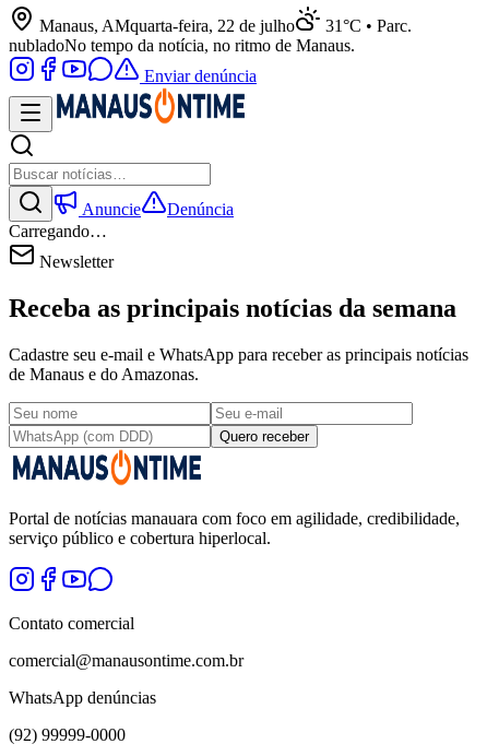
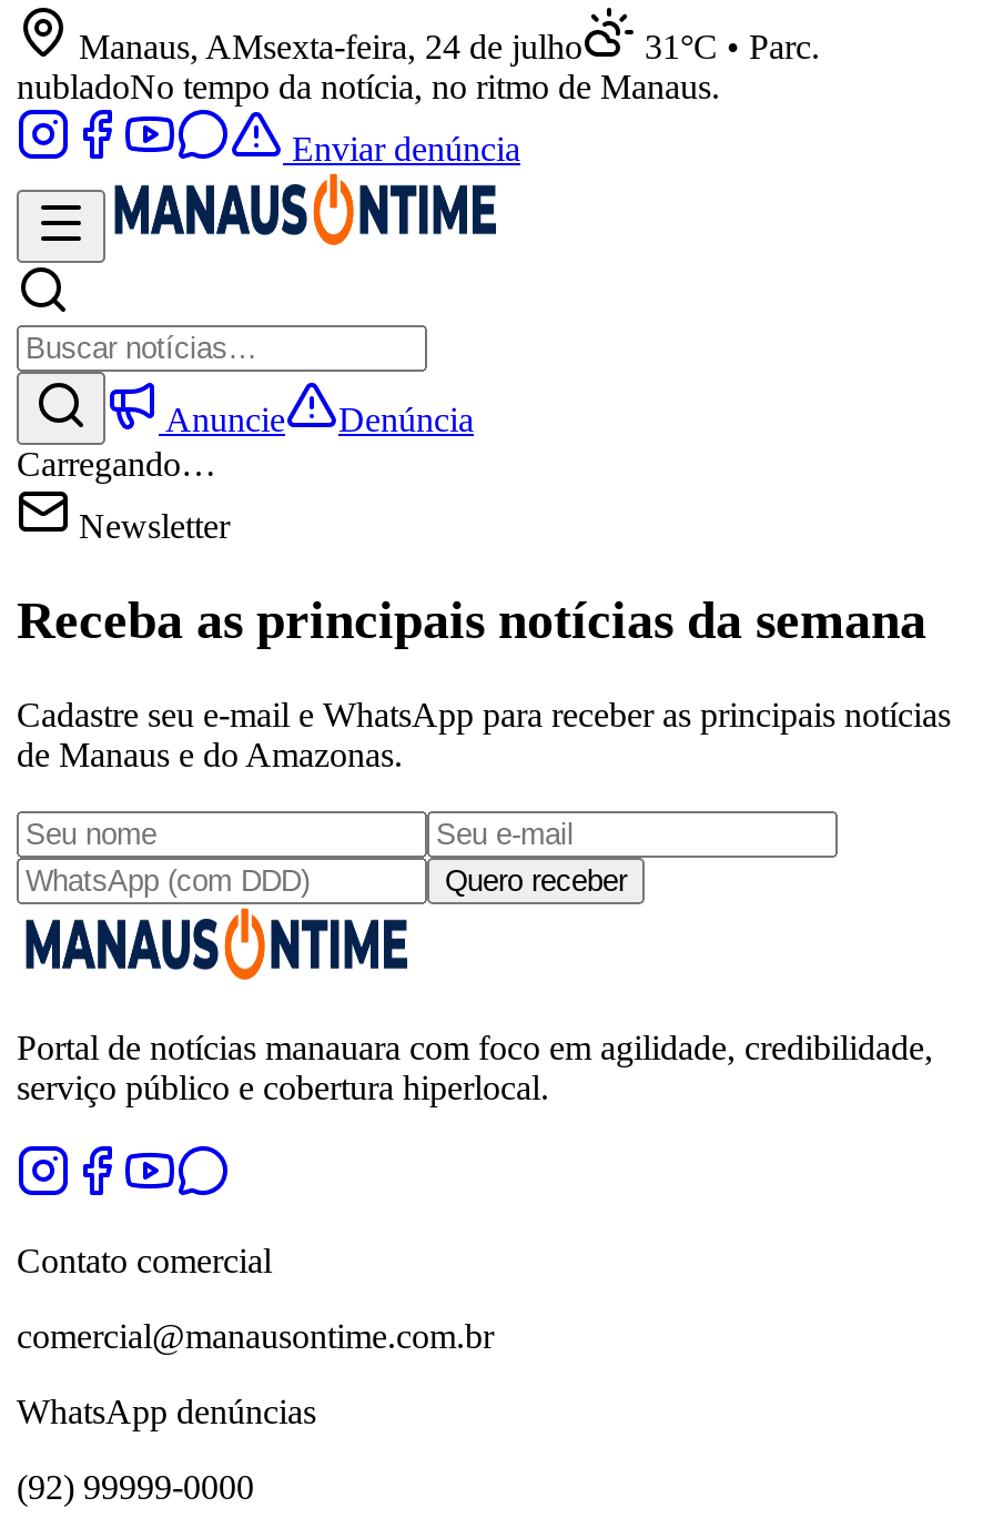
- Manaus, AMquarta-feira, 22 de julho
+ Manaus, AMsexta-feira, 24 de julho
